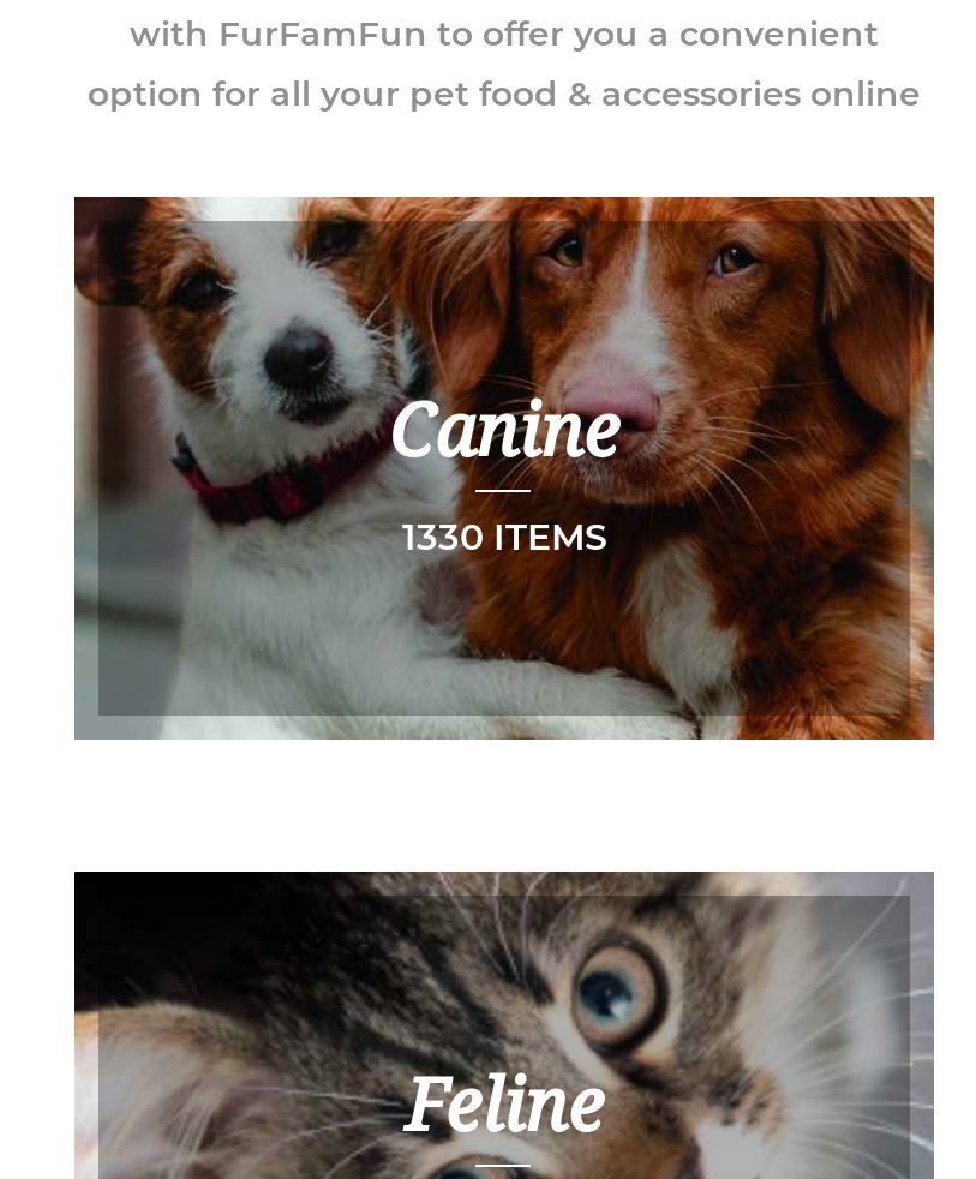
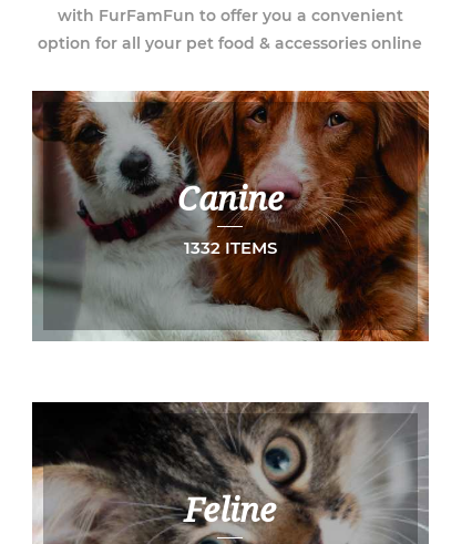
- 1330 ITEMS
+ 1332 ITEMS
